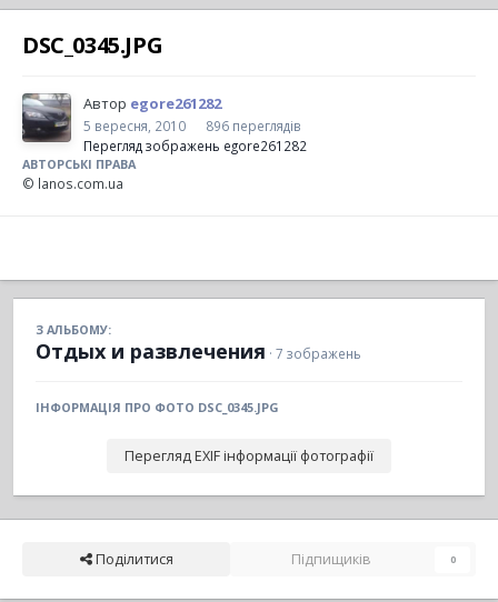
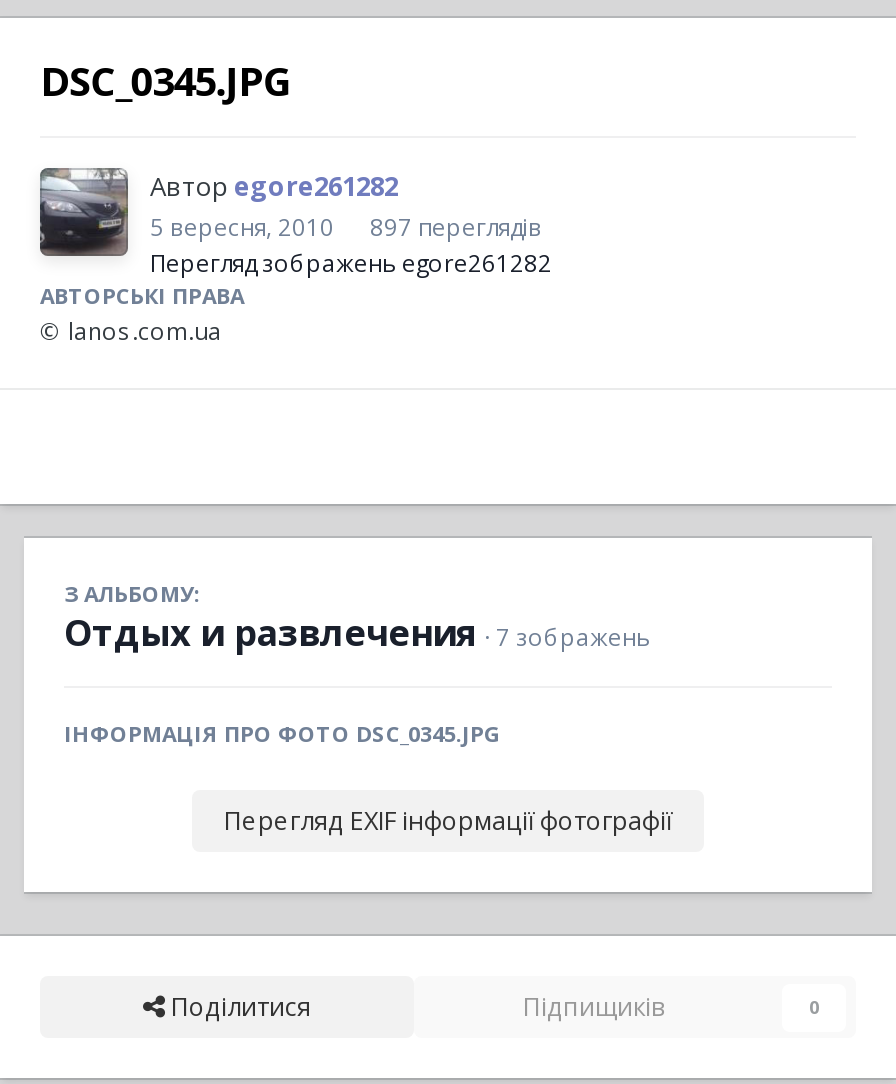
- 5 вересня, 2010 896 переглядів
+ 5 вересня, 2010 897 переглядів
